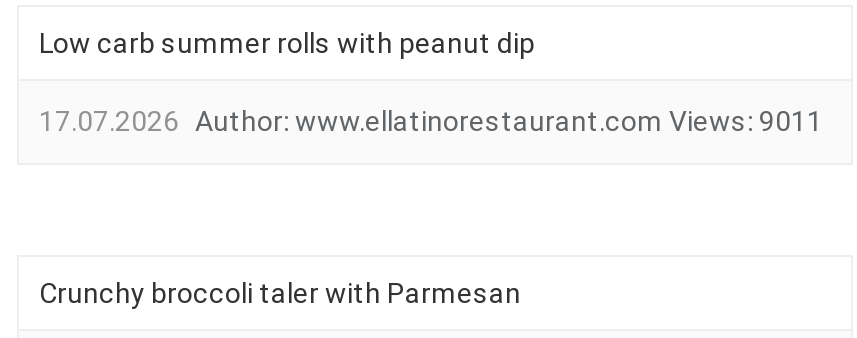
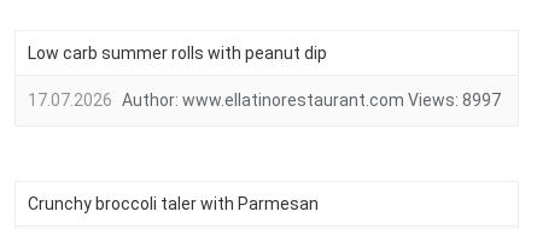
- 17.07.2026 Author: www.ellatinorestaurant.com Views: 9011
+ 17.07.2026 Author: www.ellatinorestaurant.com Views: 8997
